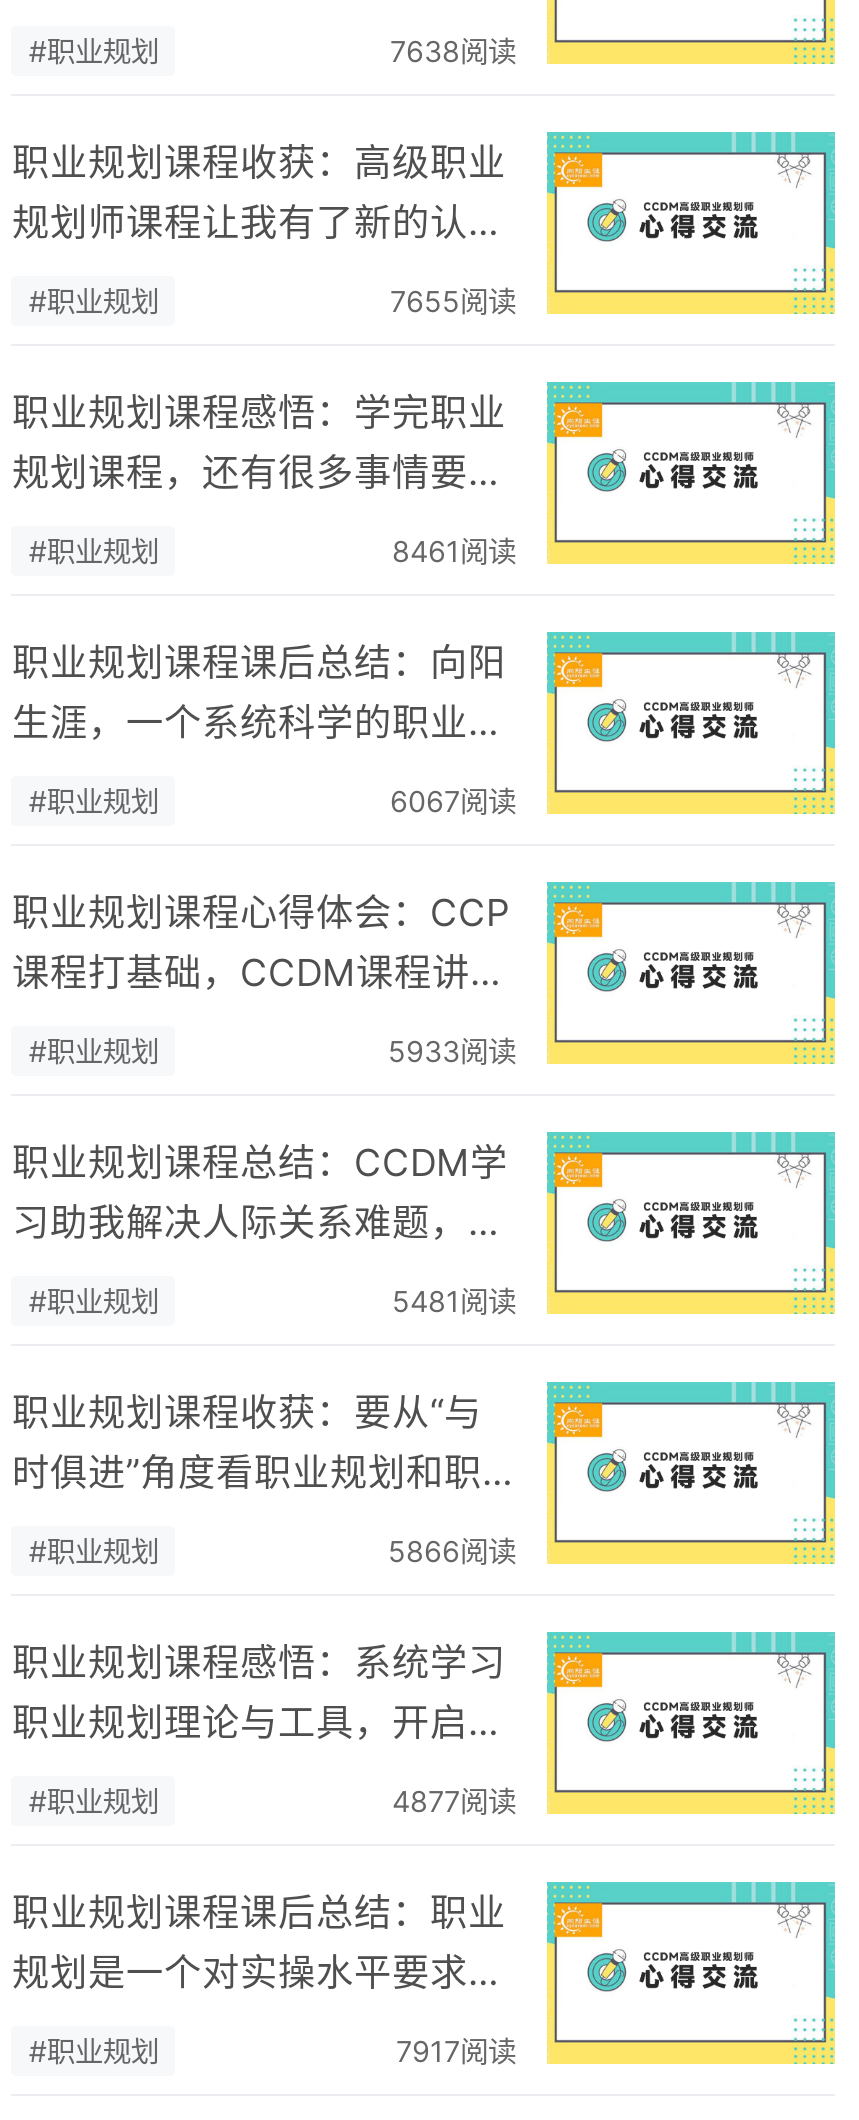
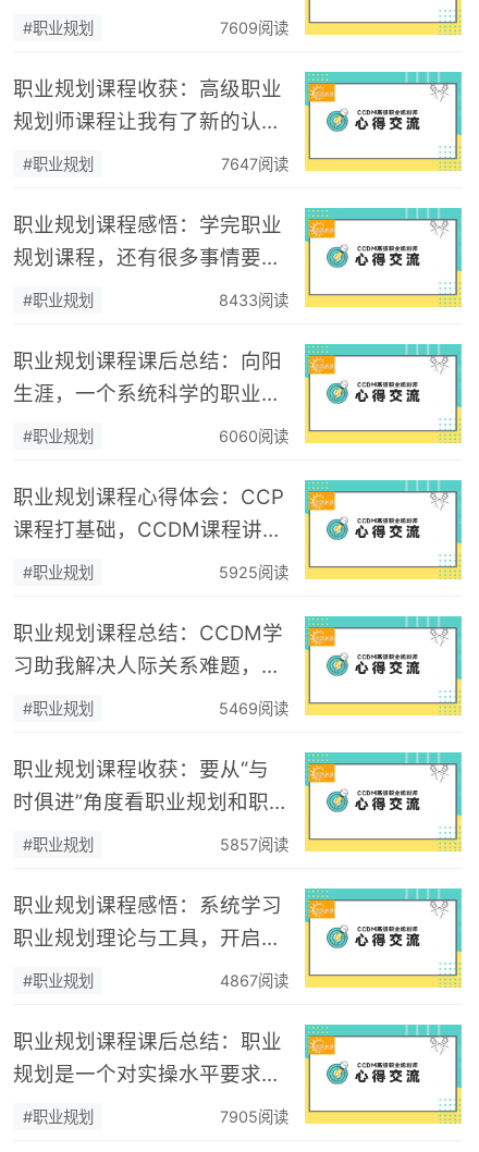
- 7638阅读
+ 7609阅读

- 7655阅读
+ 7647阅读

- 8461阅读
+ 8433阅读

- 6067阅读
+ 6060阅读

- 5933阅读
+ 5925阅读

- 5481阅读
+ 5469阅读

- 5866阅读
+ 5857阅读

- 4877阅读
+ 4867阅读

- 7917阅读
+ 7905阅读
